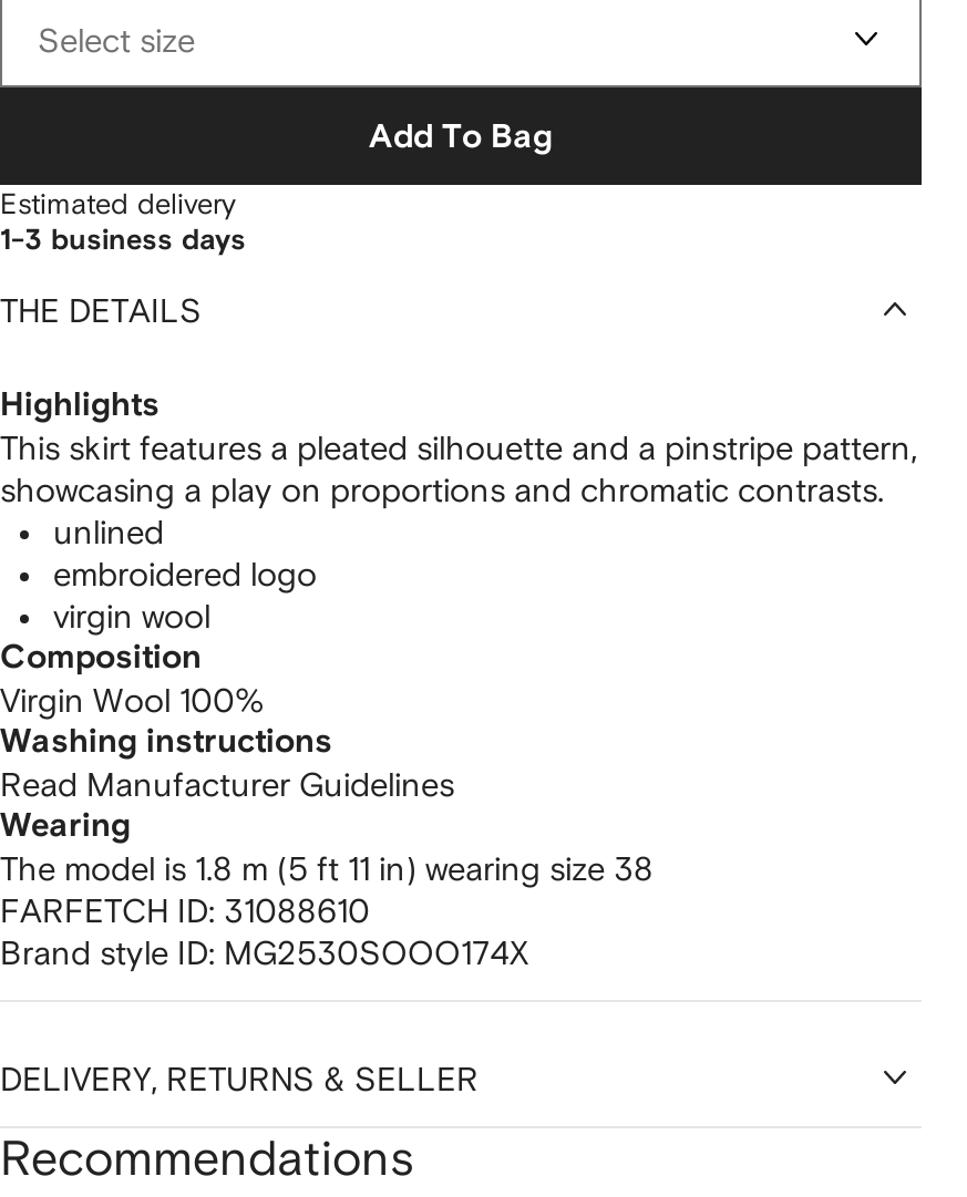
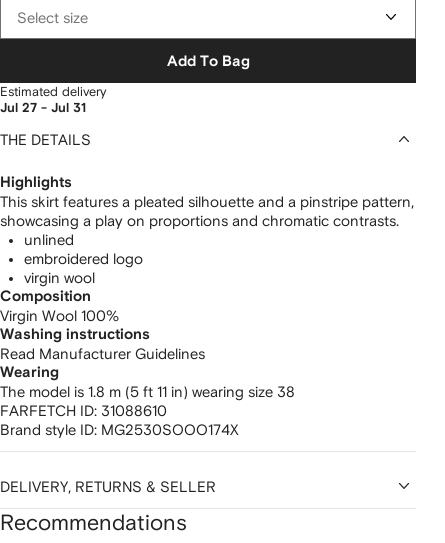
- 1-3 business days
+ Jul 27 - Jul 31
